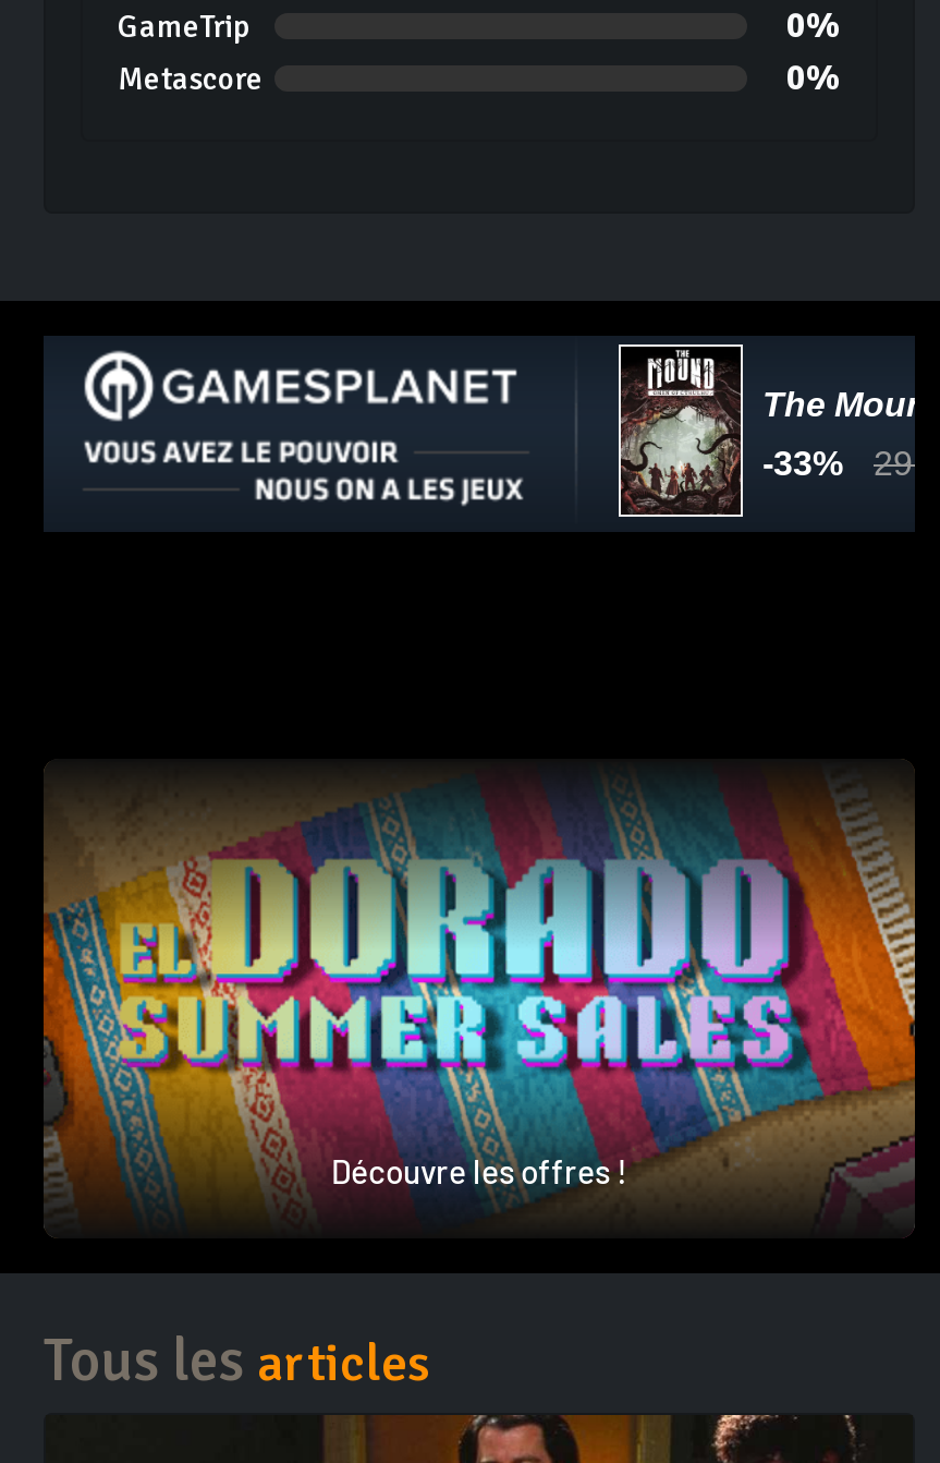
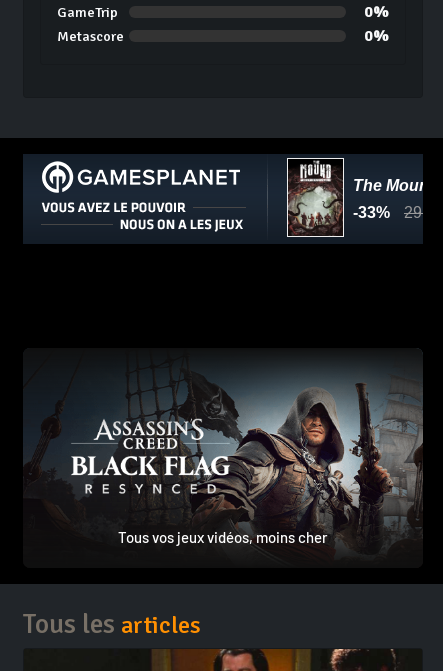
- [image]
- Découvre les offres !
+ [image]
+ Tous vos jeux vidéos, moins cher
